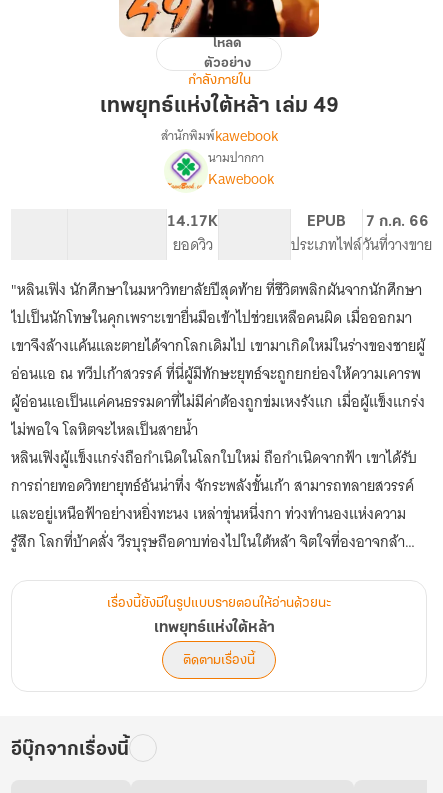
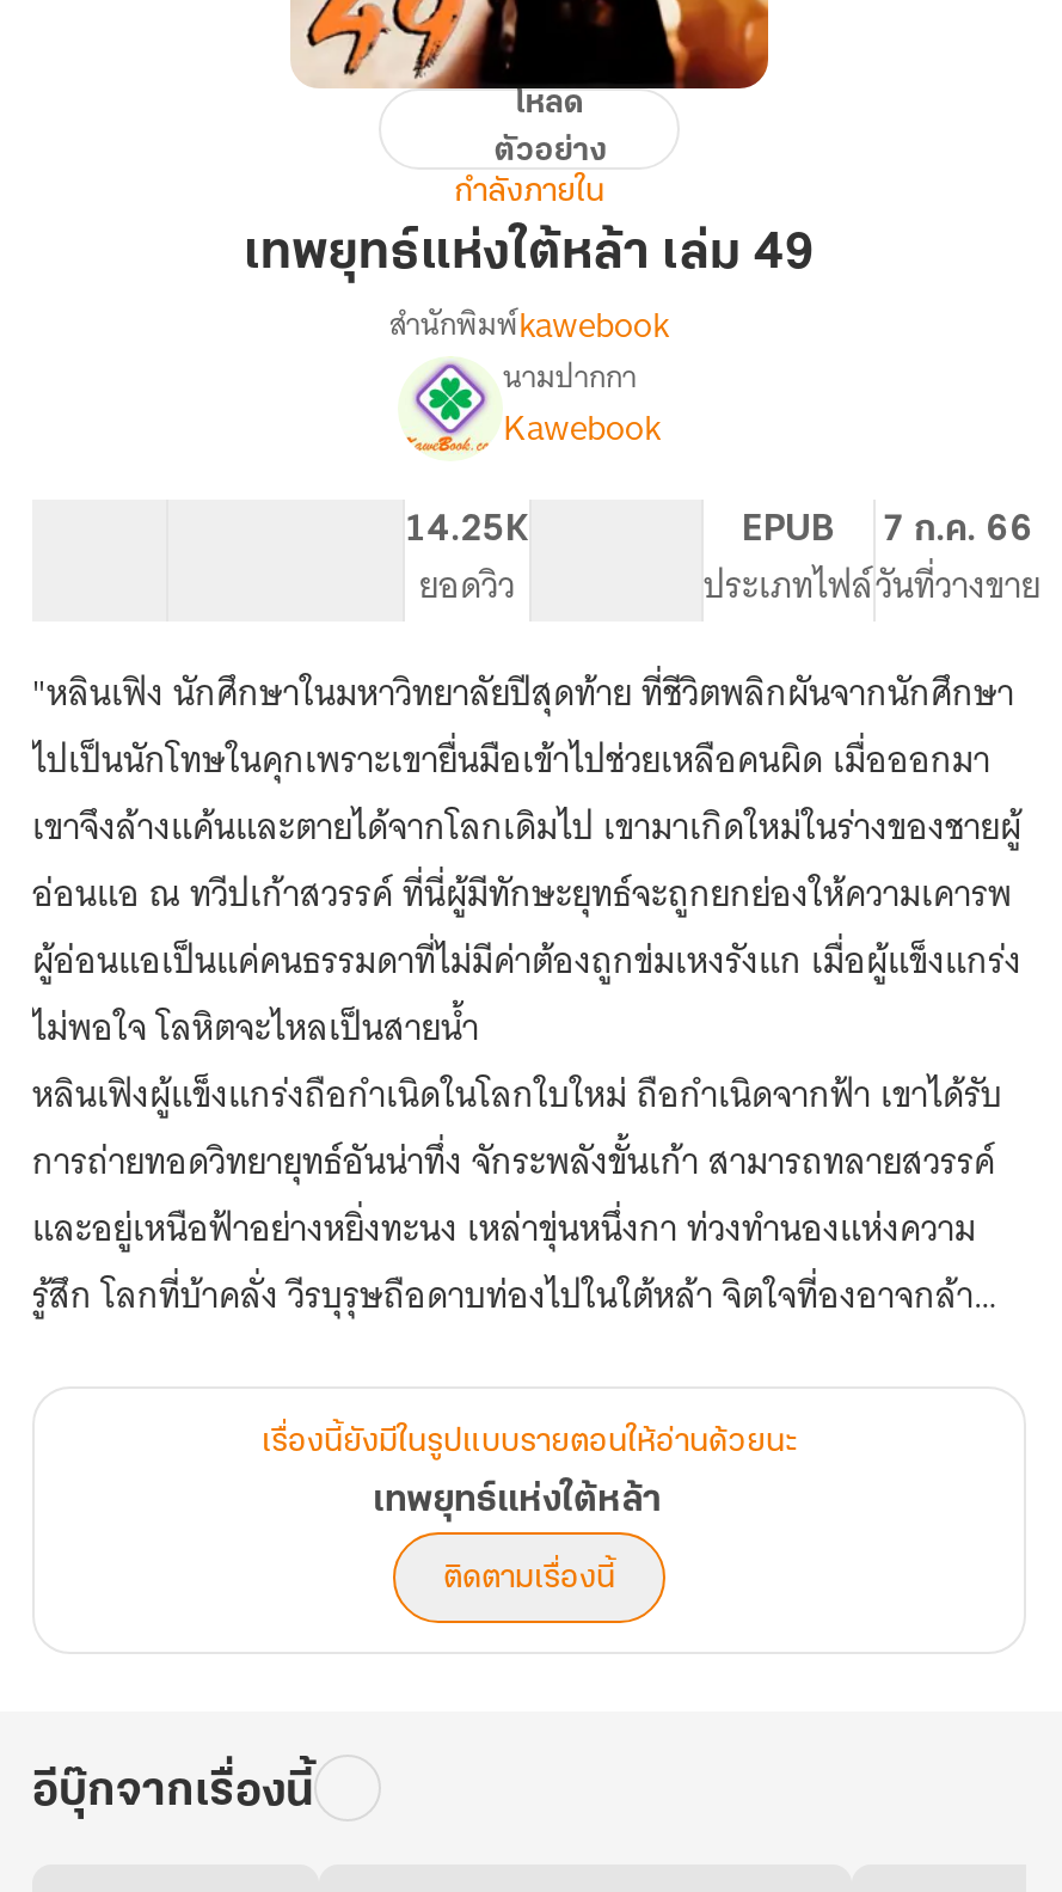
- 14.17K
+ 14.25K
